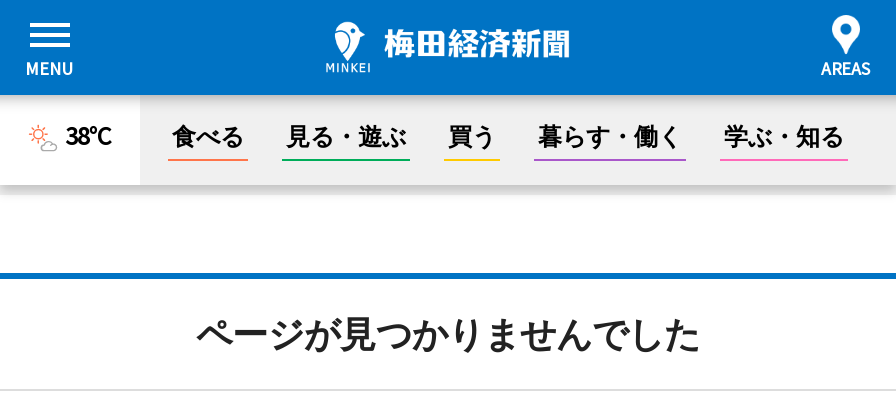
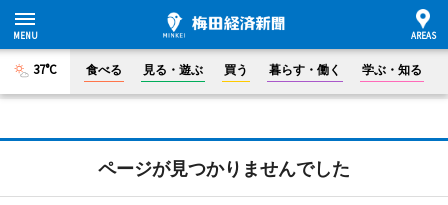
- 38°C 食べる 見る・遊ぶ 買う 暮らす・働く 学ぶ・知る
+ 37°C 食べる 見る・遊ぶ 買う 暮らす・働く 学ぶ・知る
